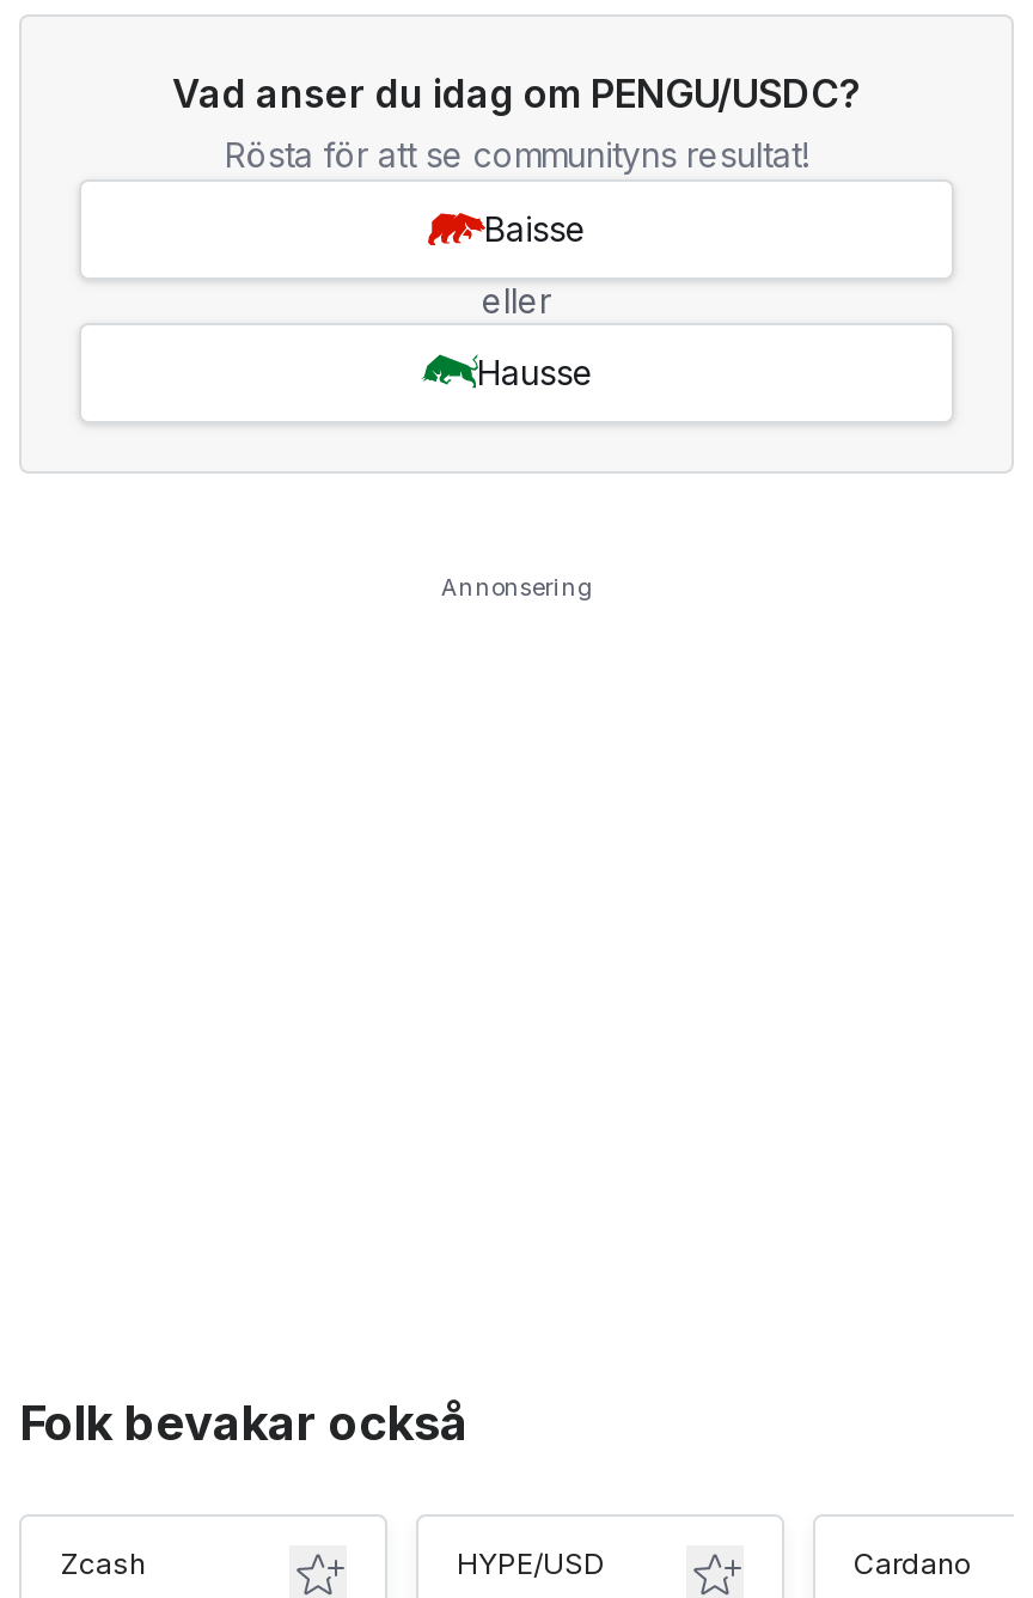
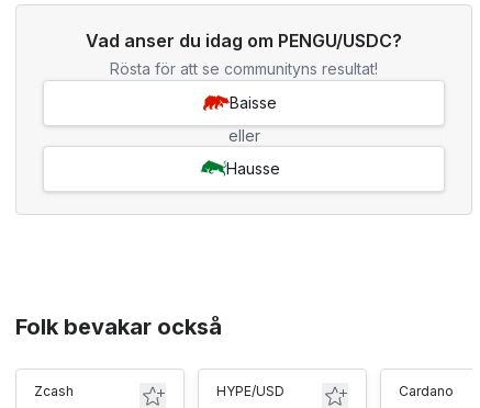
- Annonsering
